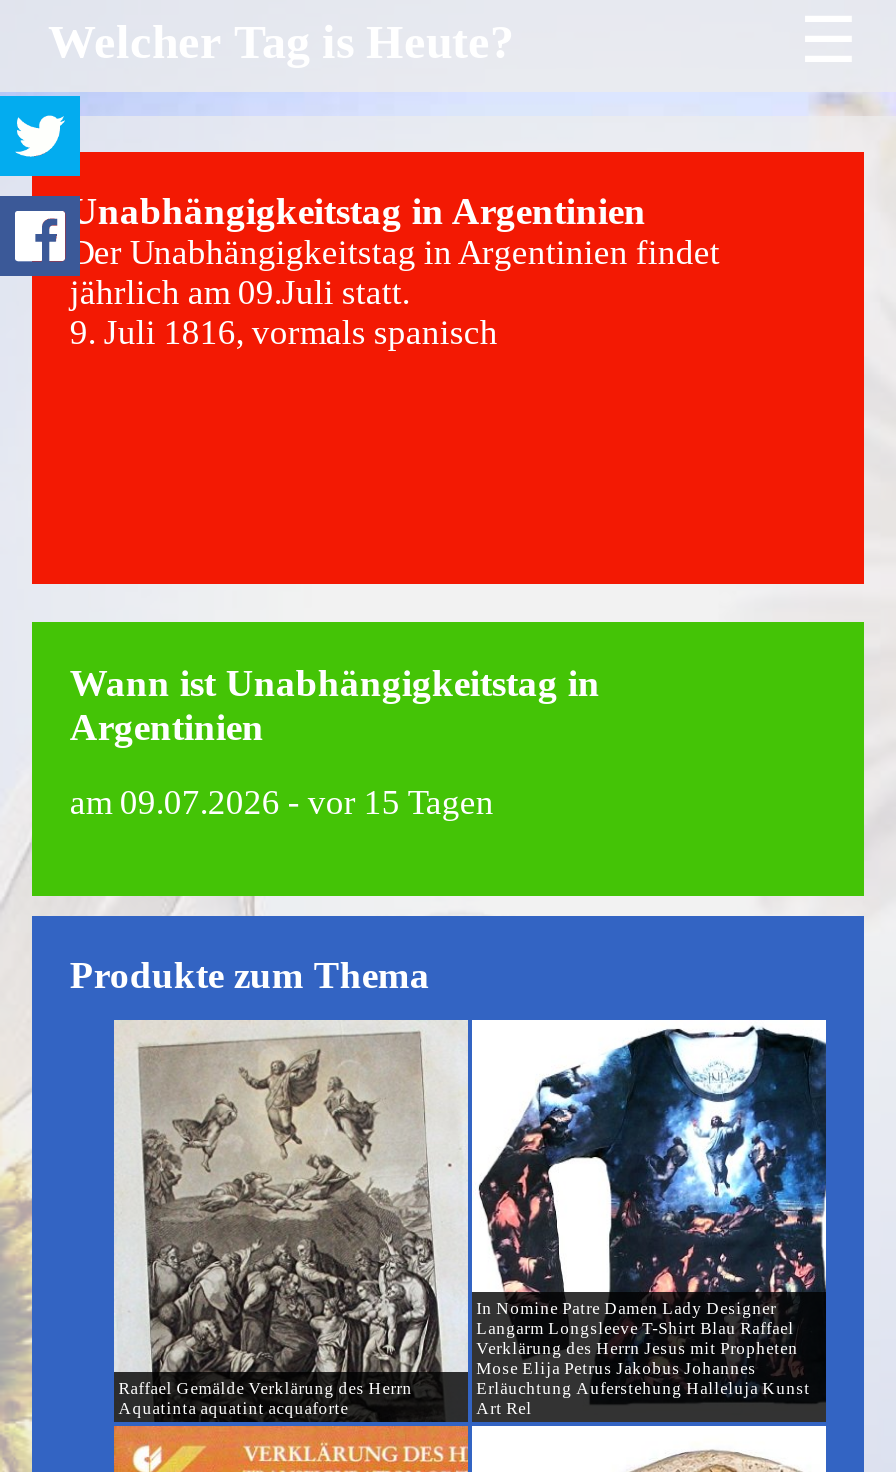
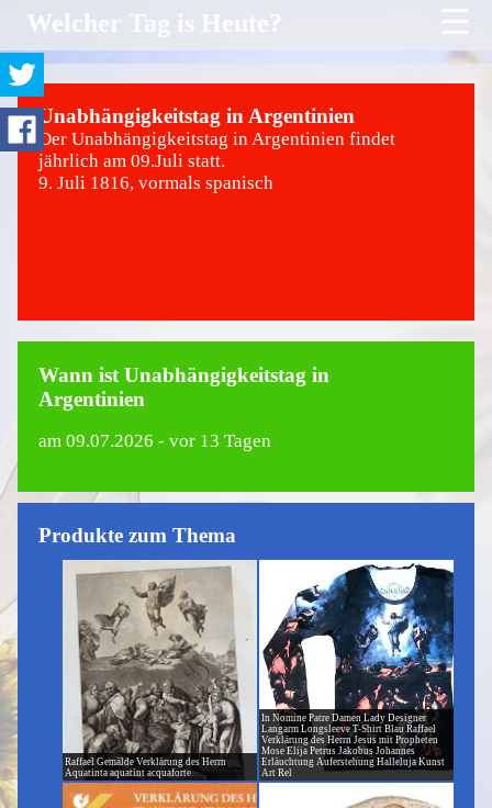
- am 09.07.2026 - vor 15 Tagen
+ am 09.07.2026 - vor 13 Tagen
